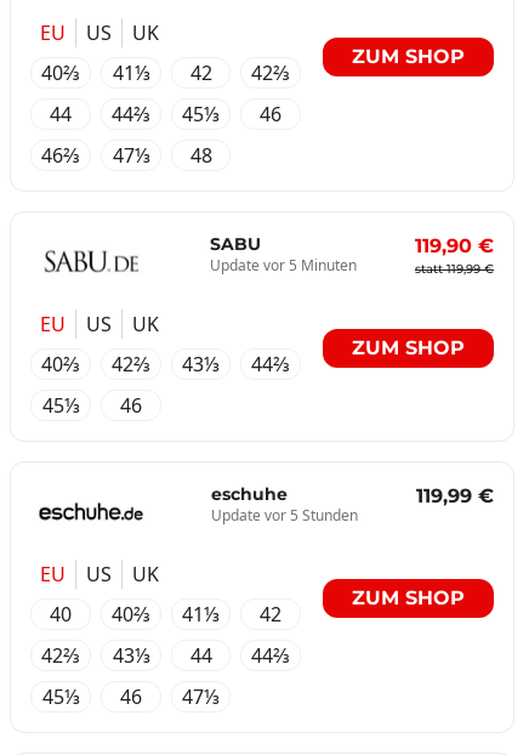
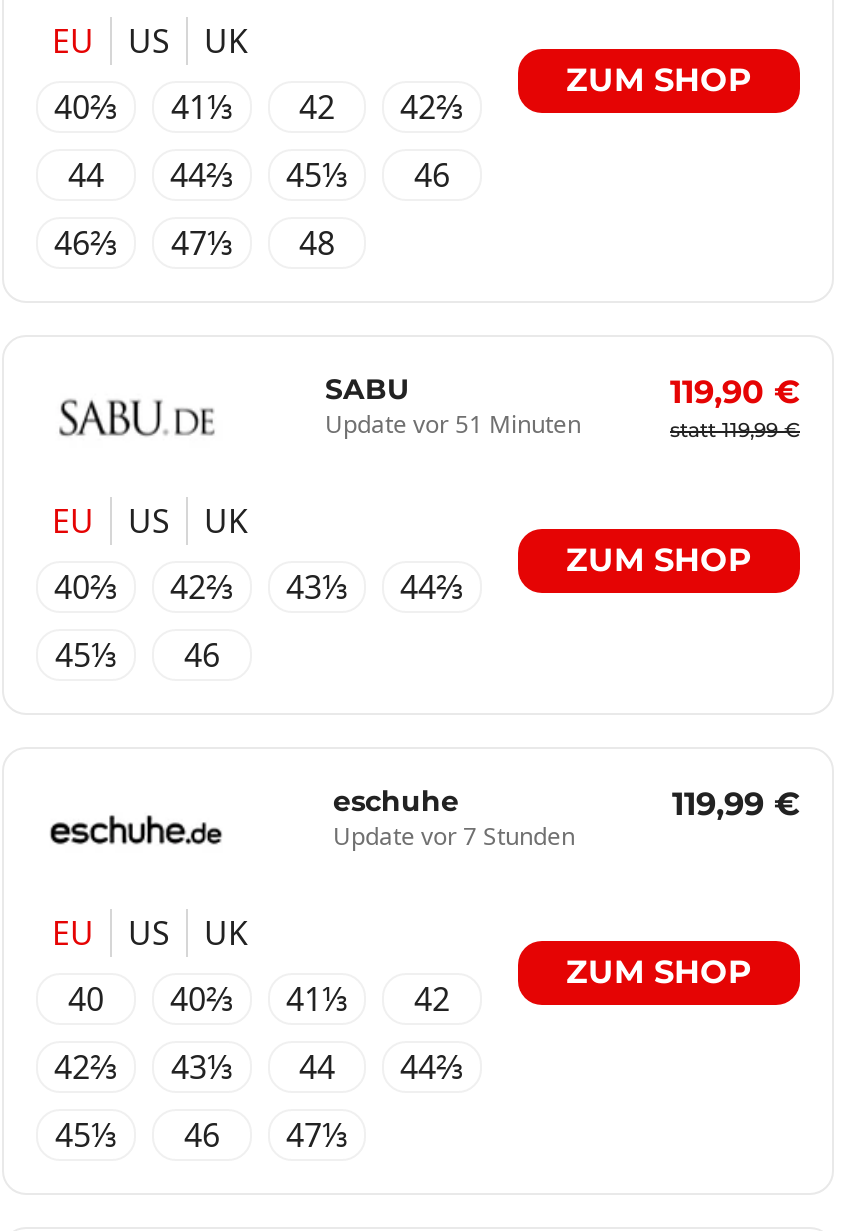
- Update vor 5 Minuten
+ Update vor 51 Minuten

- Update vor 5 Stunden
+ Update vor 7 Stunden
